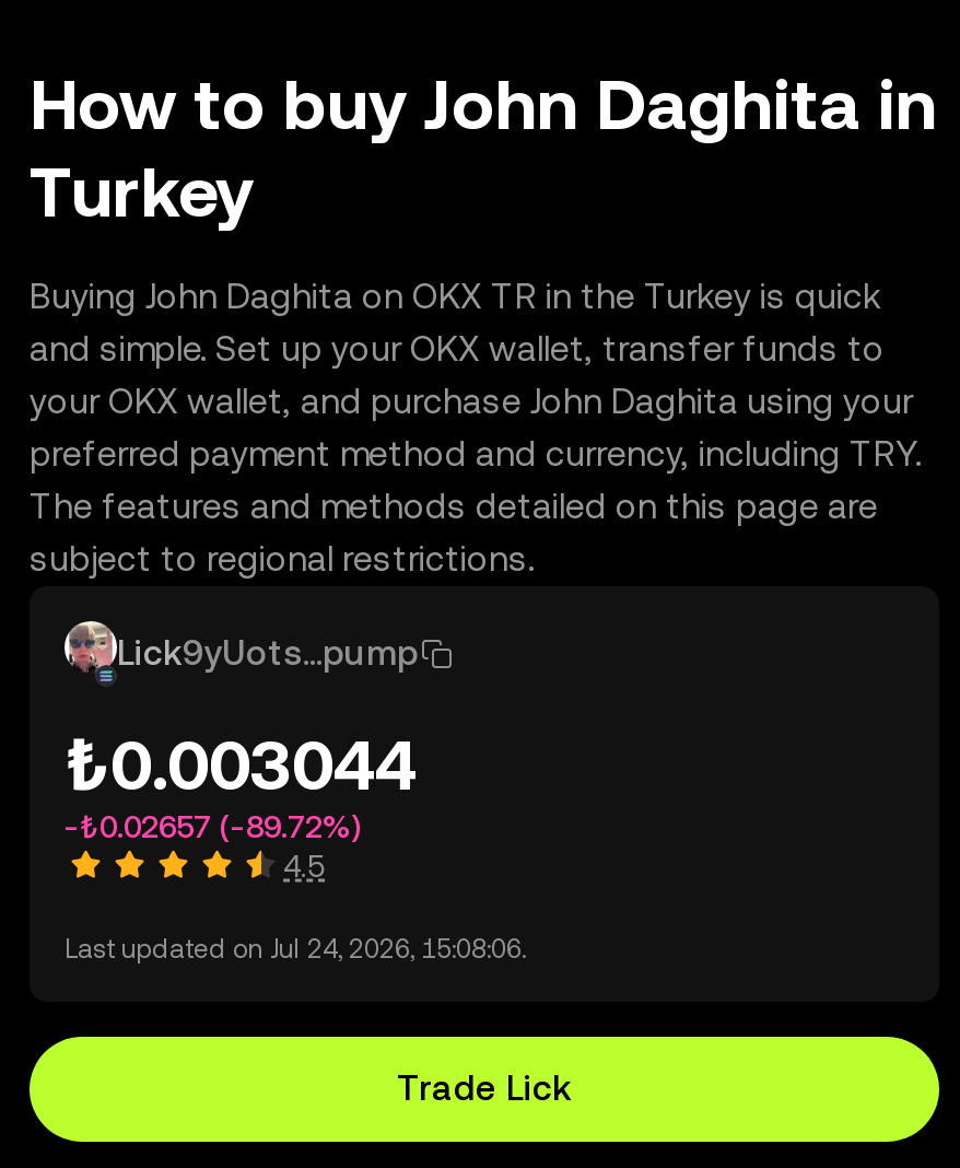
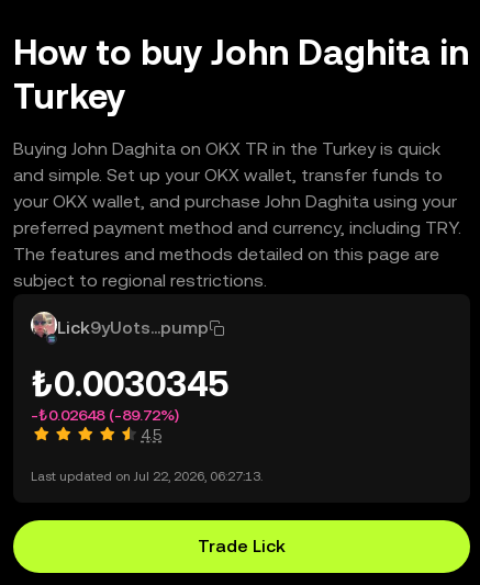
- ₺0.003044
+ ₺0.0030345

- -₺0.02657 (-89.72%)
+ -₺0.02648 (-89.72%)

- Last updated on Jul 24, 2026, 15:08:06.
+ Last updated on Jul 22, 2026, 06:27:13.
